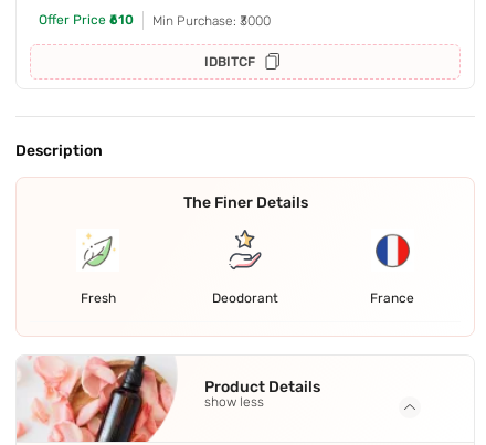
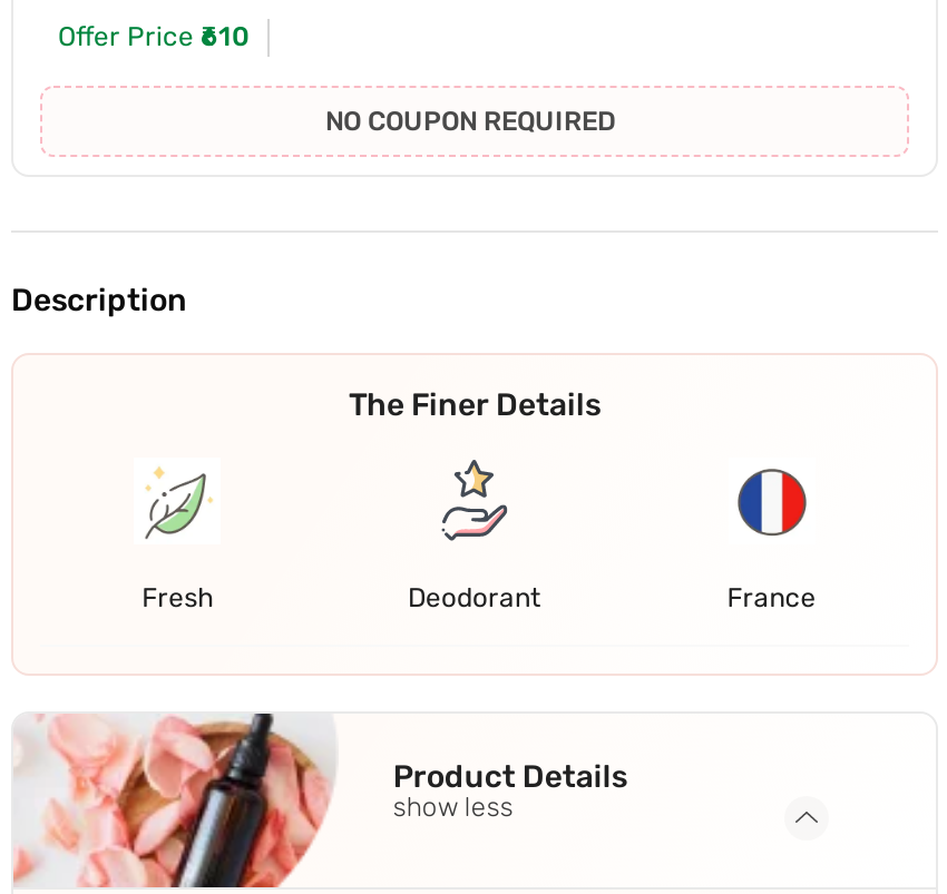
- Min Purchase: ₹3000
- IDBITCF
+ NO COUPON REQUIRED
